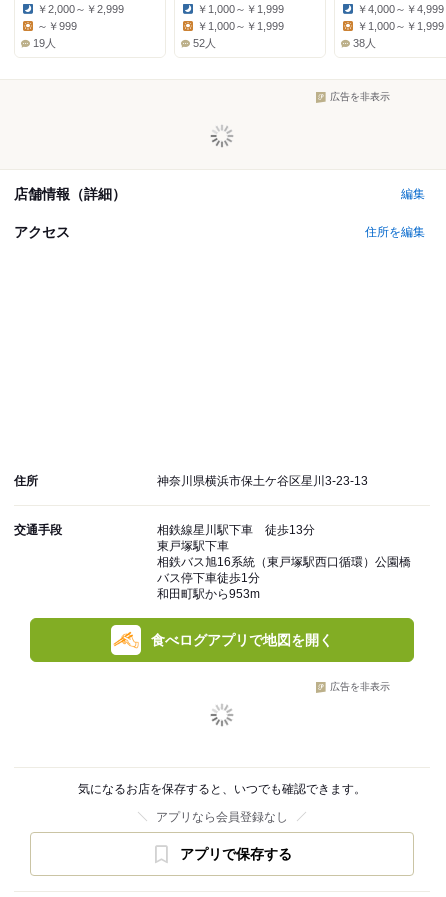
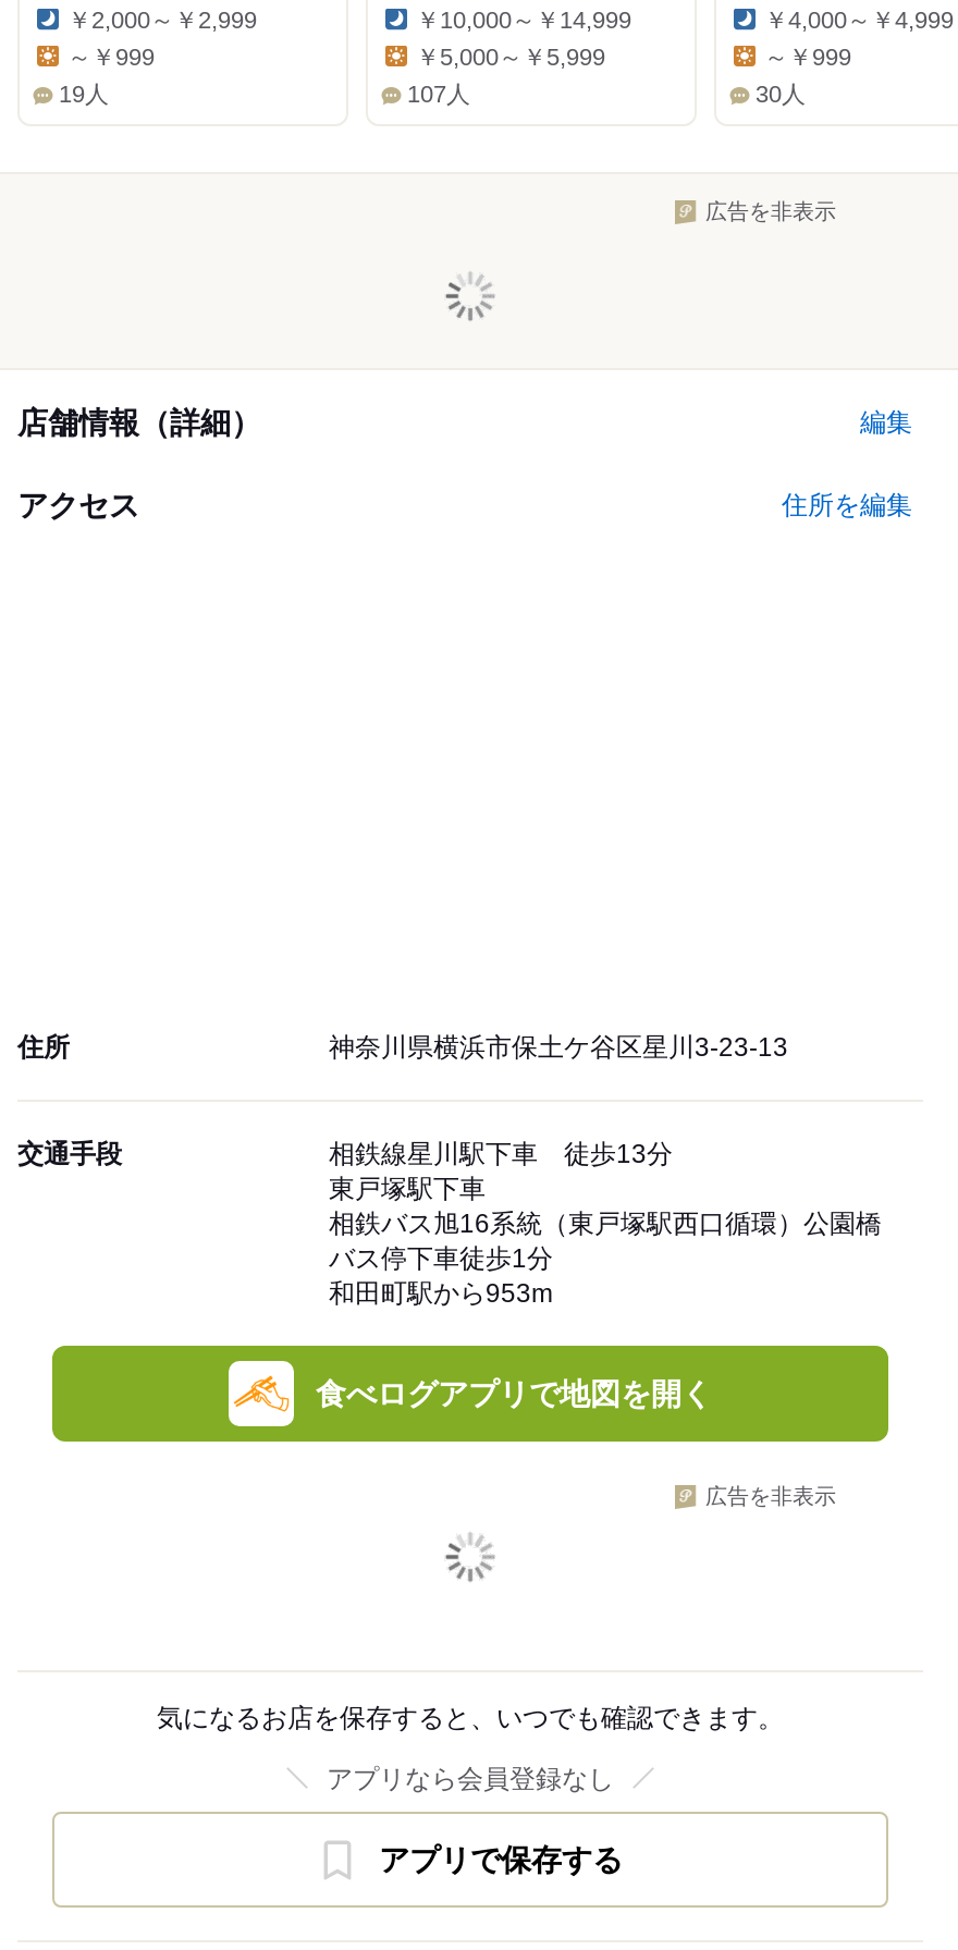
- ￥1,000～￥1,999
+ ￥10,000～￥14,999

- ￥1,000～￥1,999
+ ￥5,000～￥5,999

- ￥1,000～￥1,999
- 38人
+ ～￥999
+ 30人

- 52人
+ 107人
